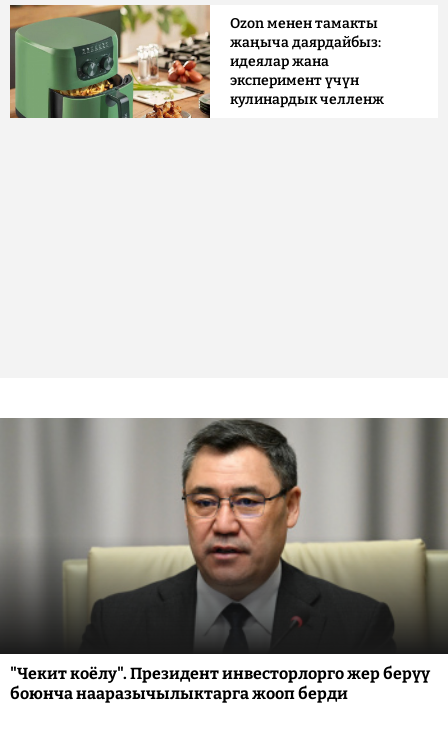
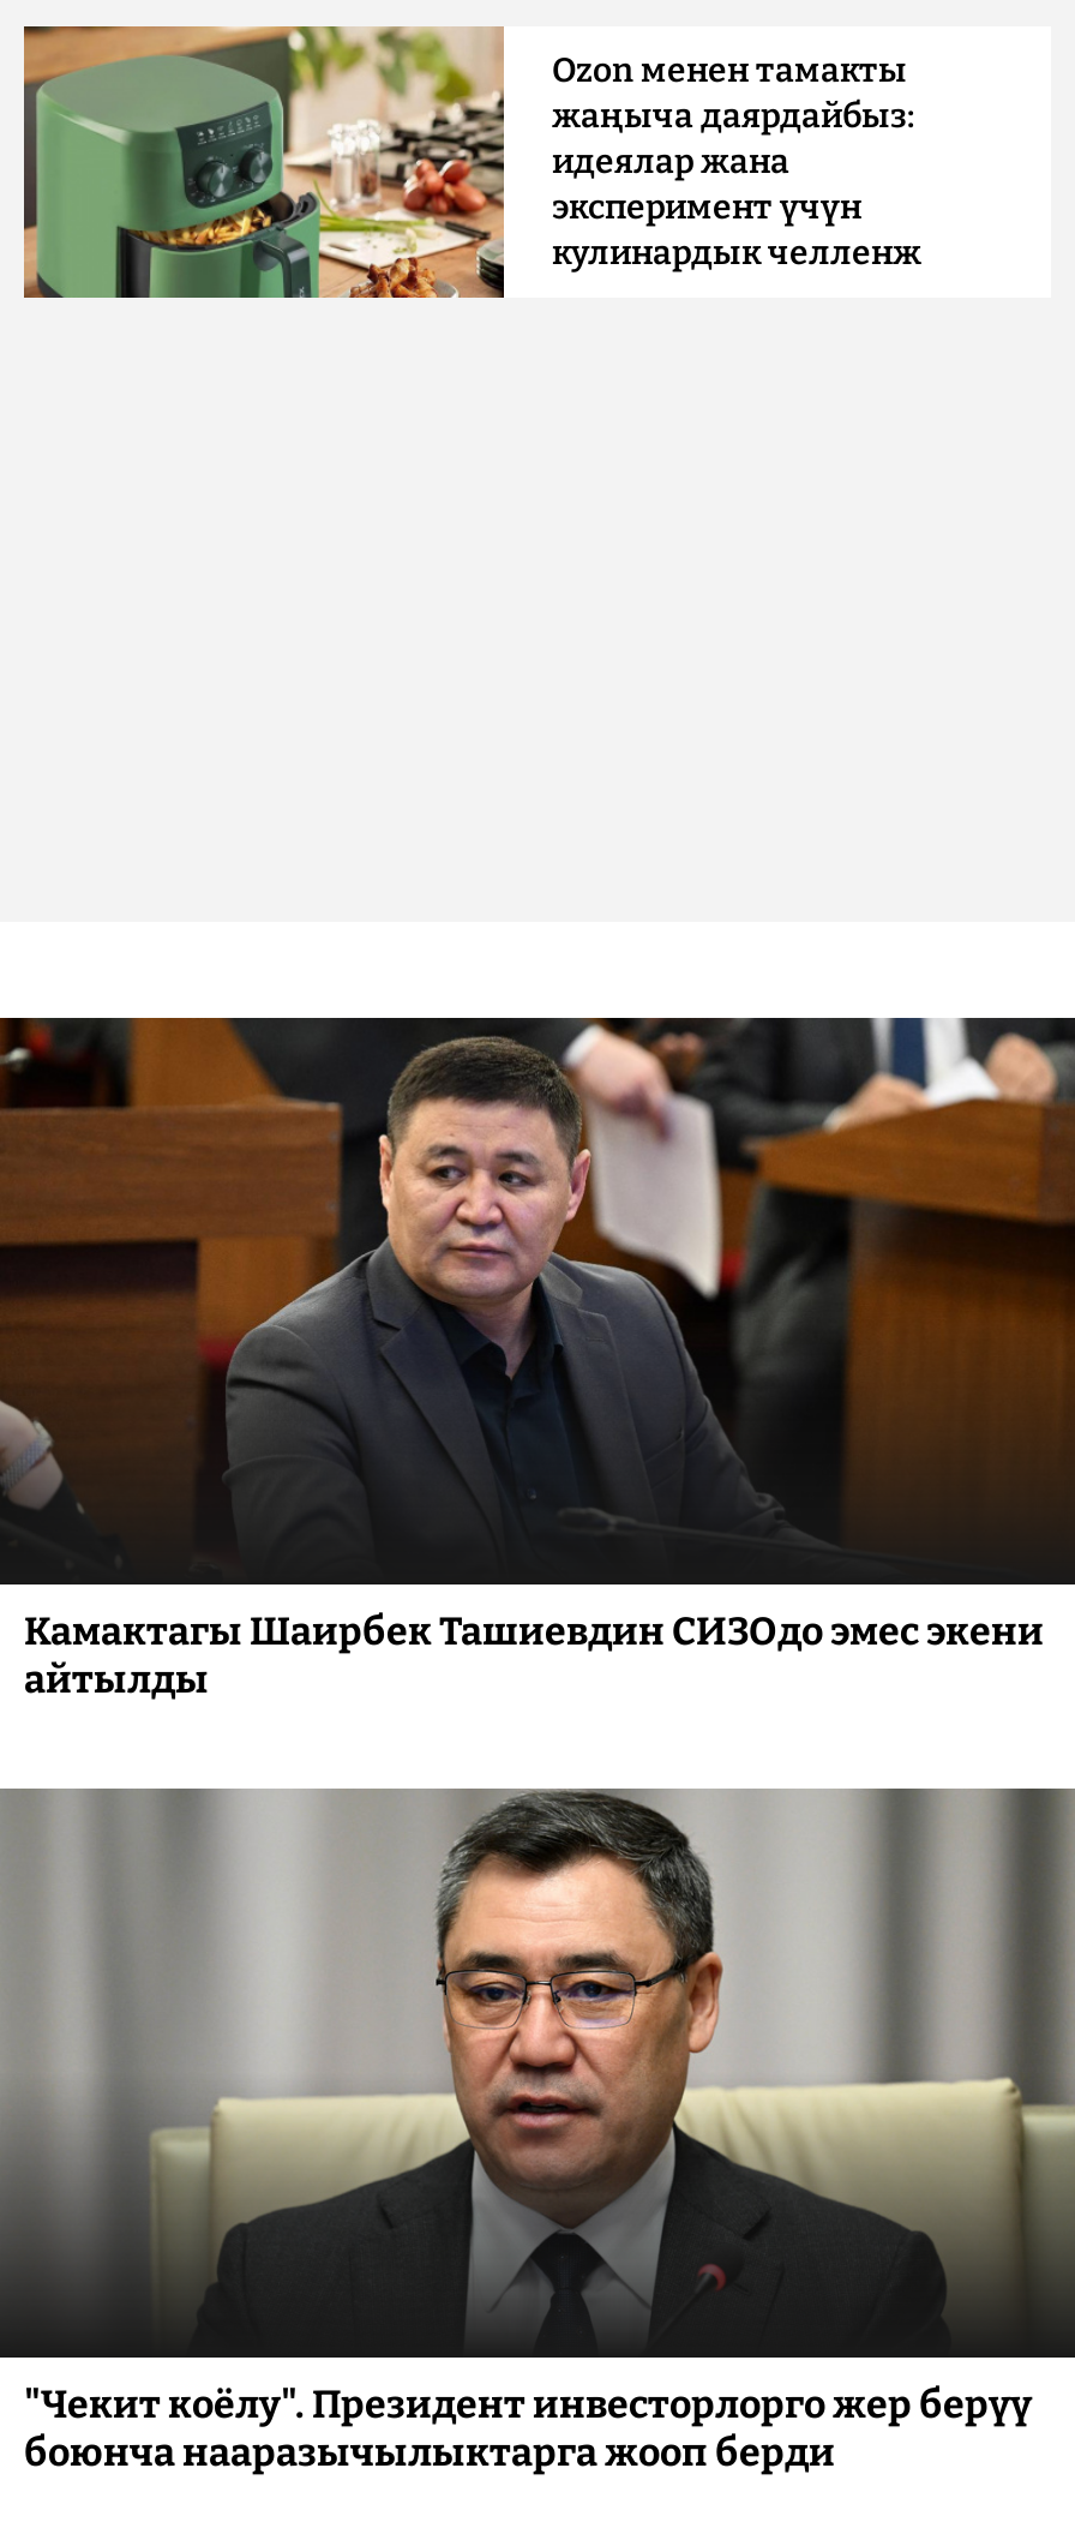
+ [image]
+ Камактагы Шаирбек Ташиевдин СИЗОдо эмес экени
+ айтылды
